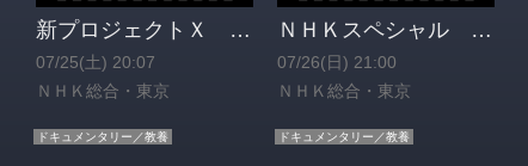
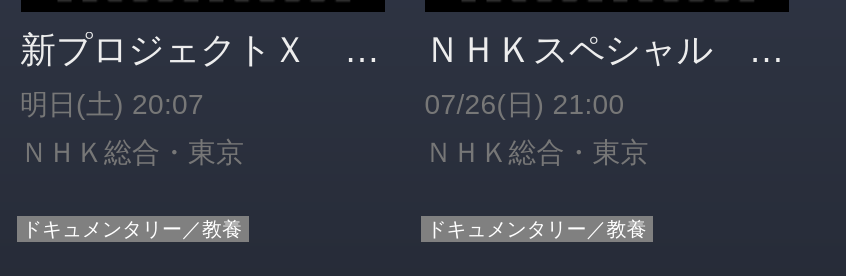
- 07/25(土) 20:07
+ 明日(土) 20:07
